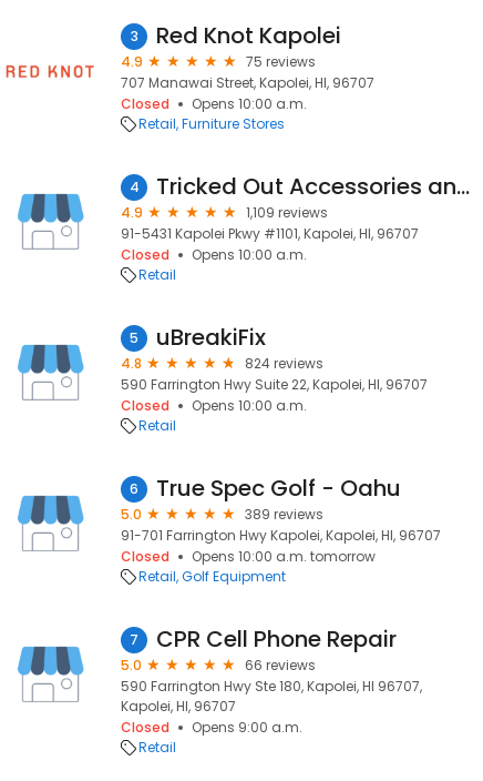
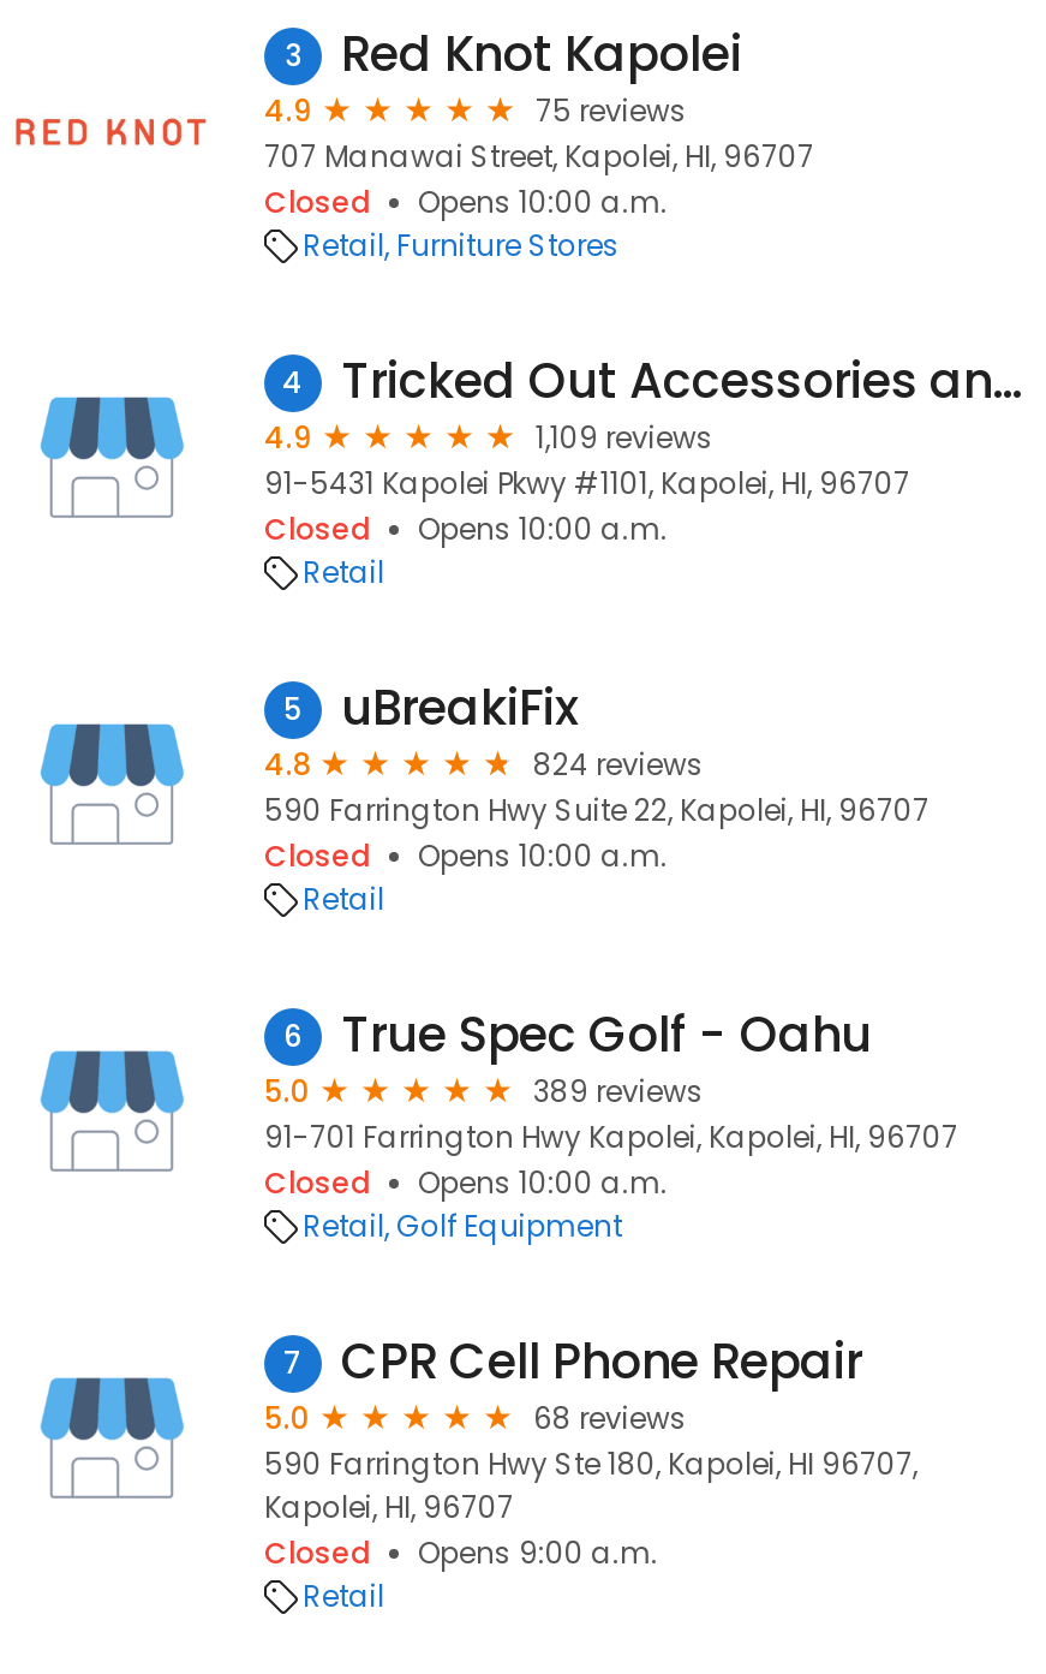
- Opens 10:00 a.m. tomorrow
+ Opens 10:00 a.m.

- 66 reviews
+ 68 reviews
